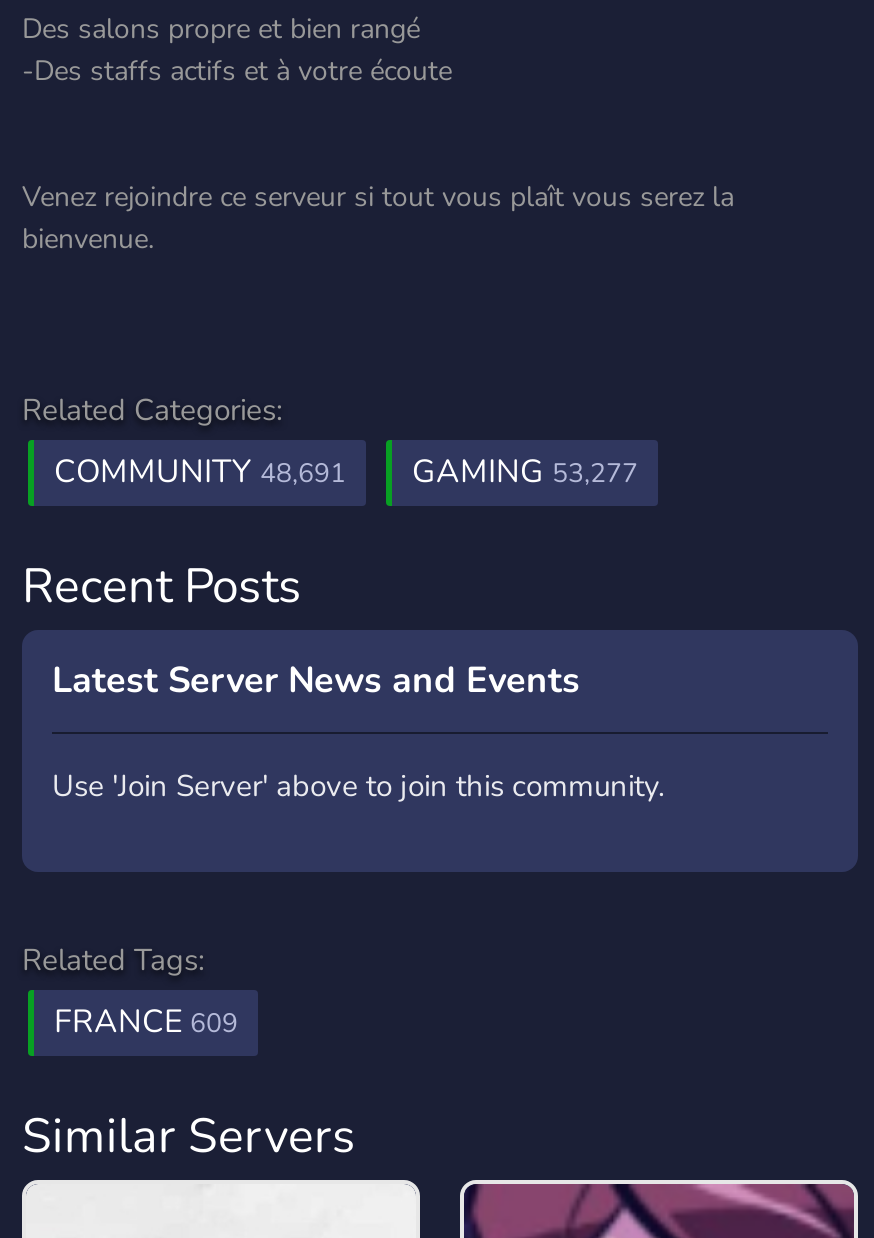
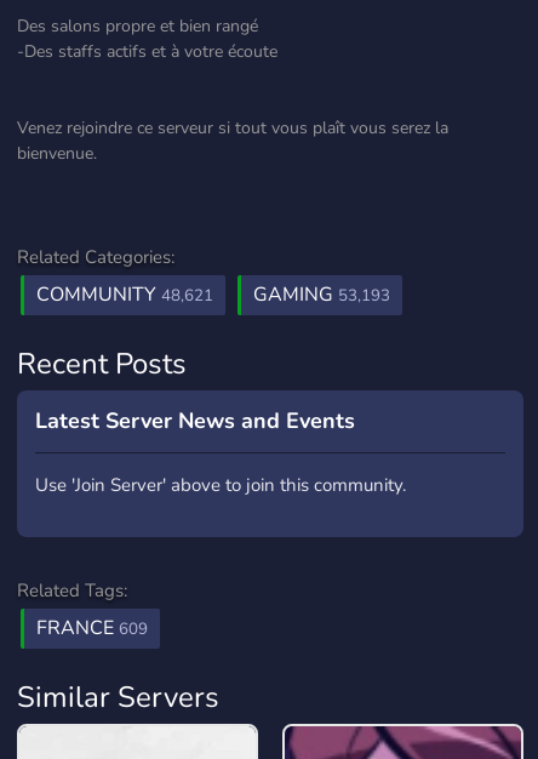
- COMMUNITY 48,691
+ COMMUNITY 48,621

- GAMING 53,277
+ GAMING 53,193
